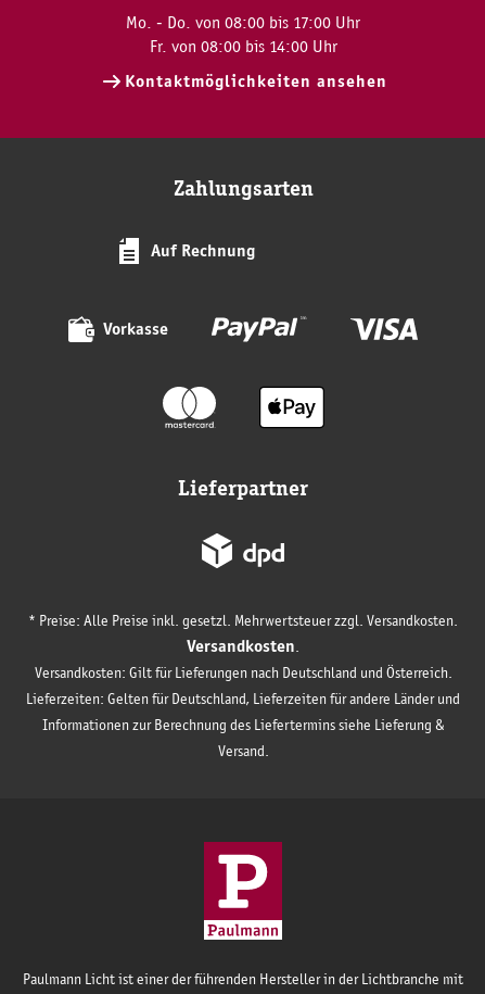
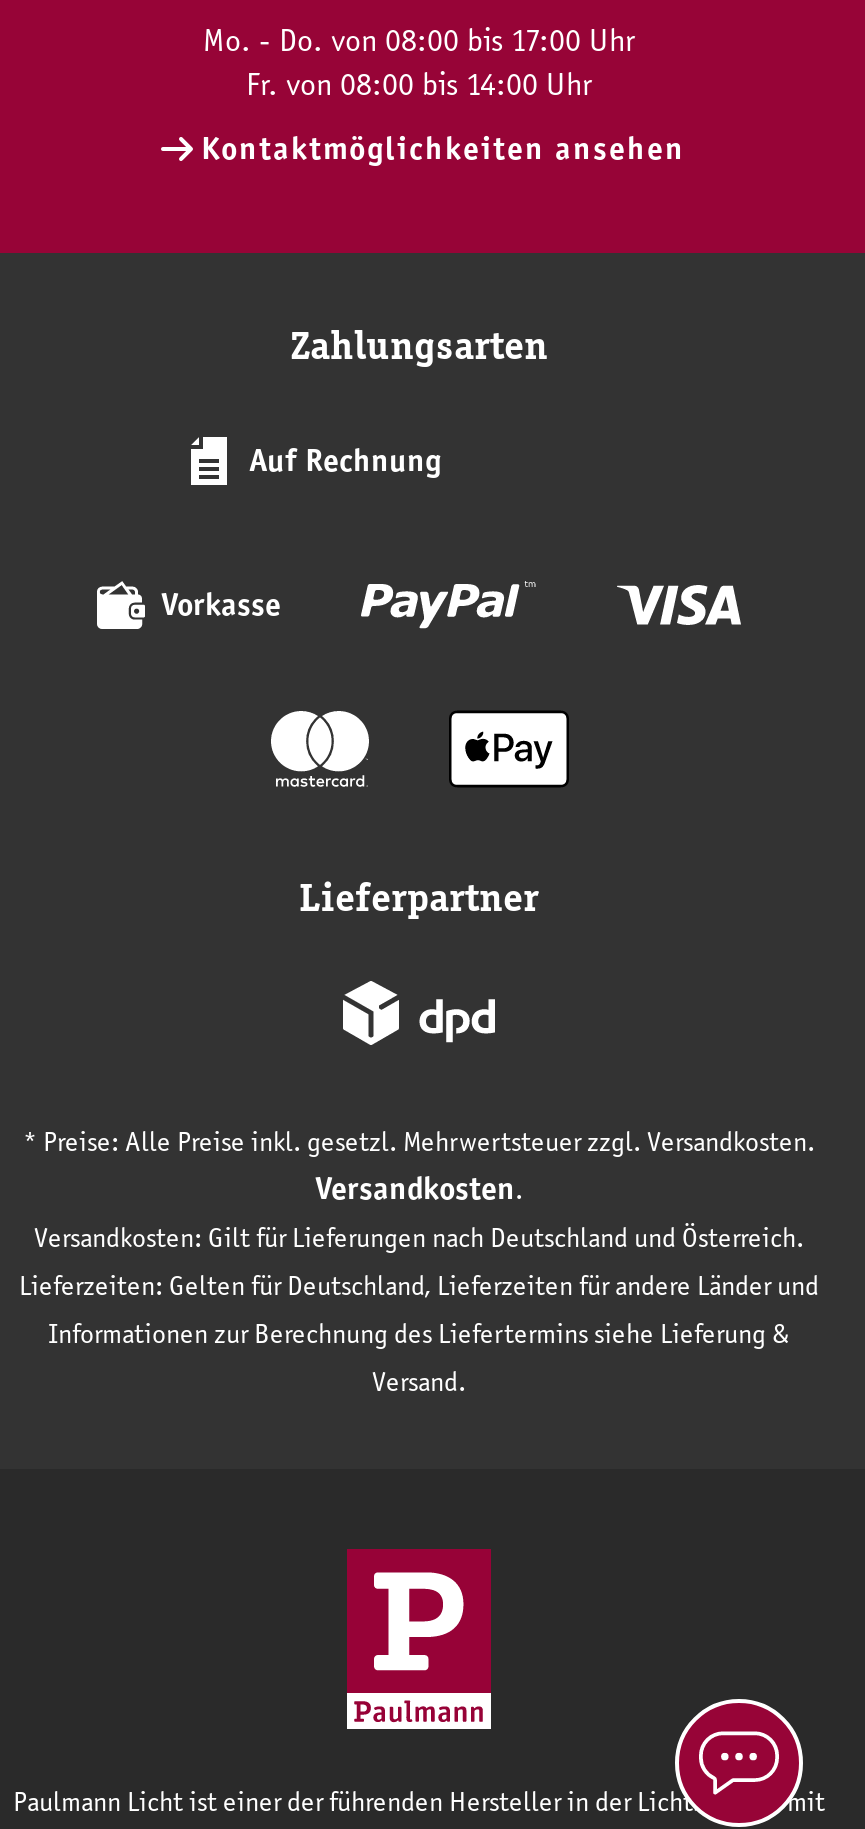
+ [image]
